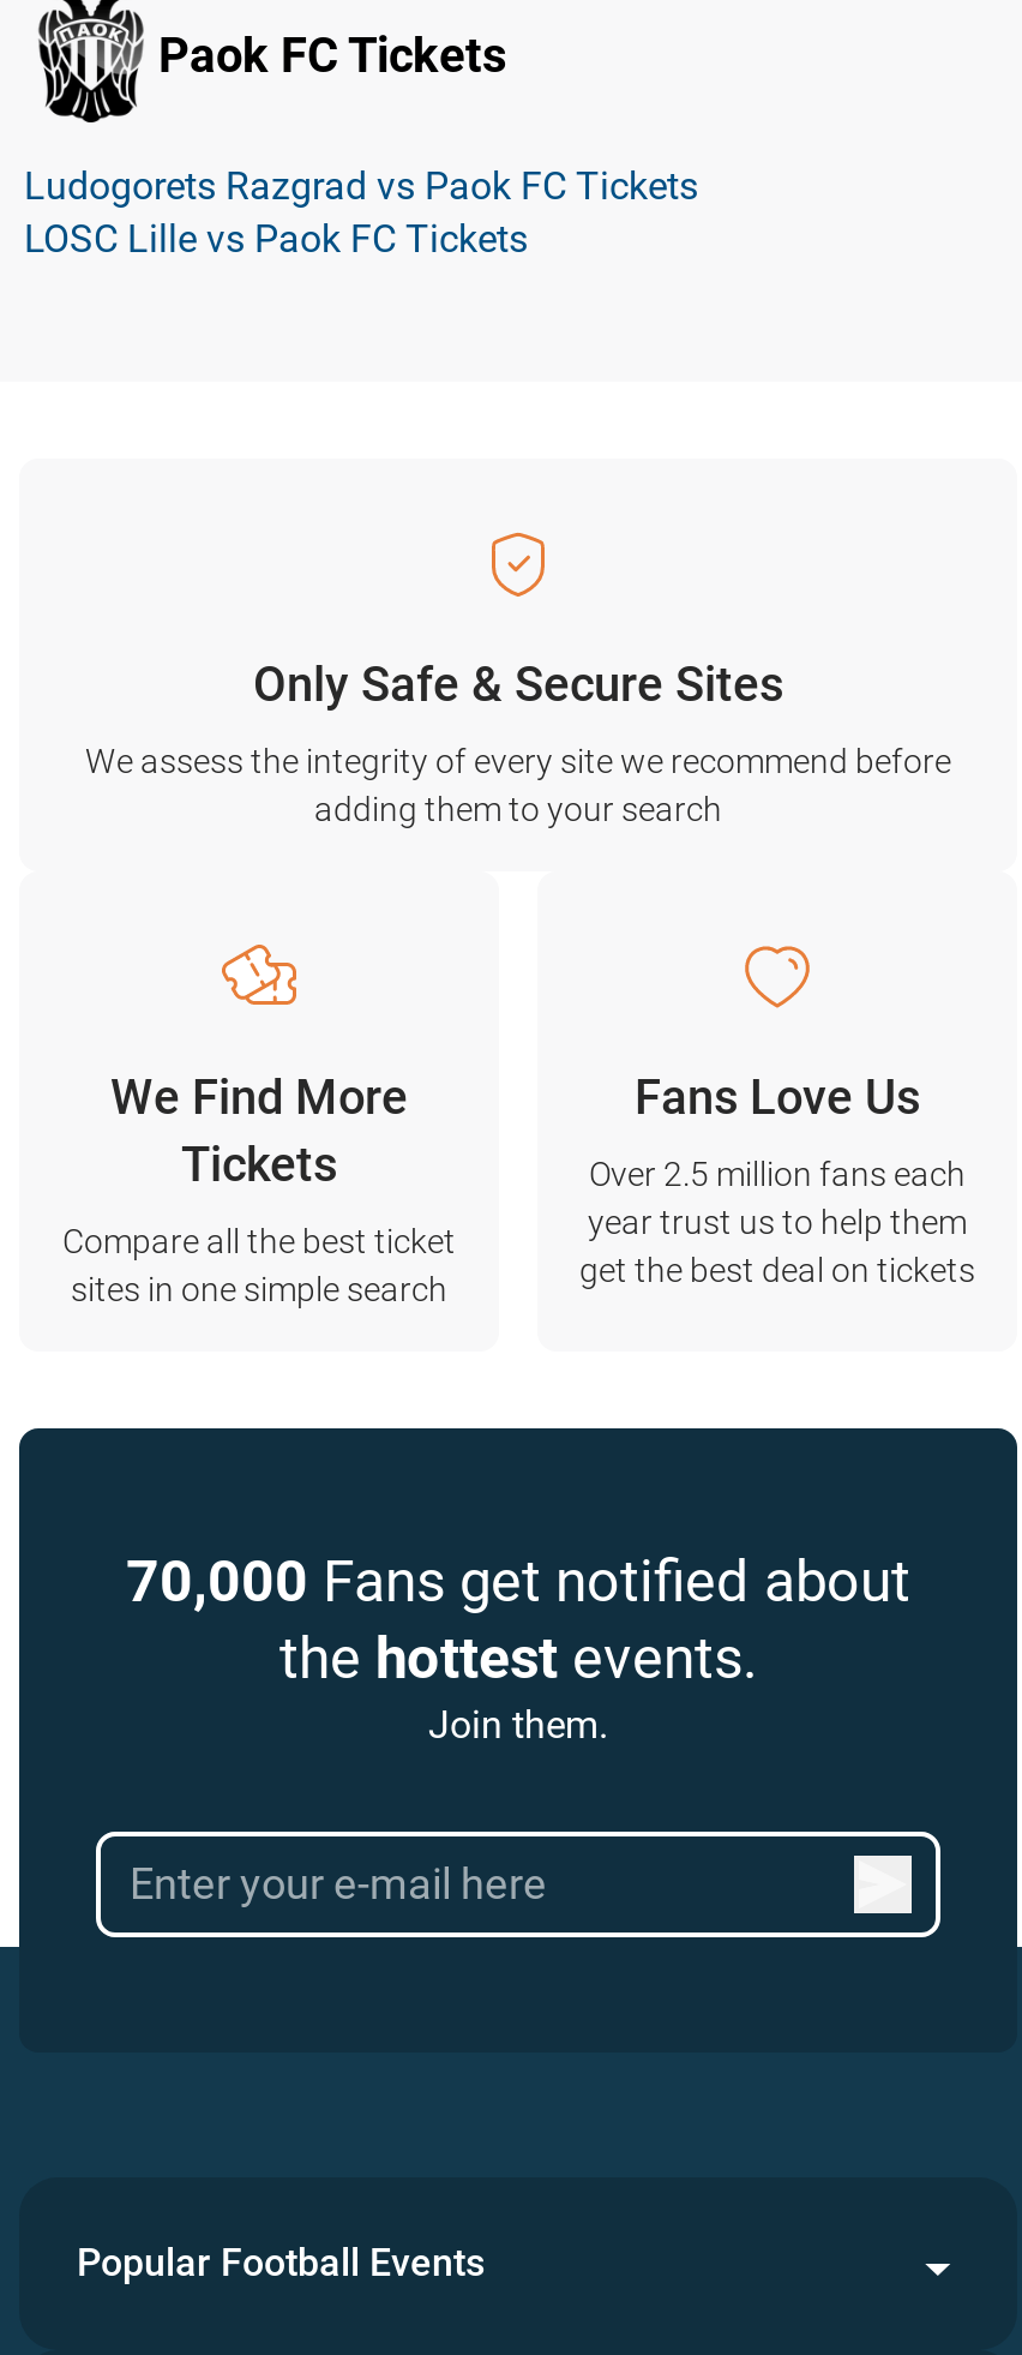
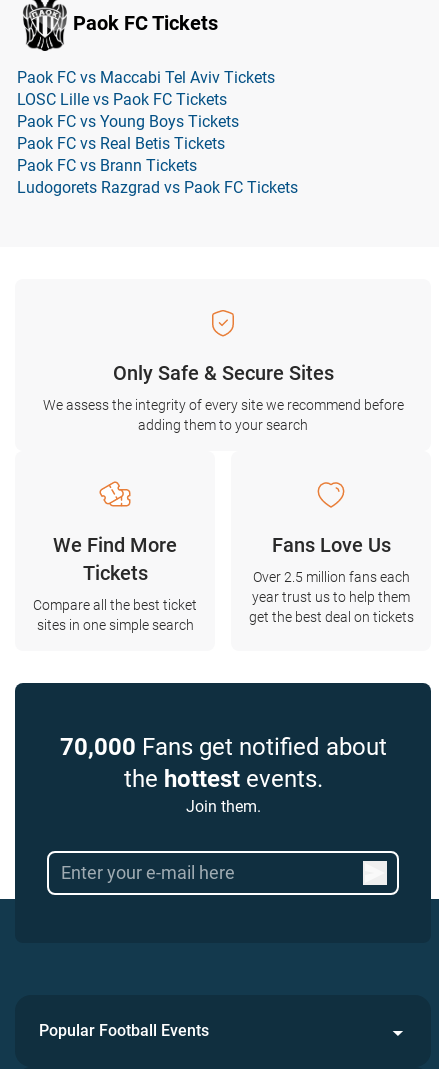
+ Paok FC vs Maccabi Tel Aviv Tickets

moved down: Ludogorets Razgrad vs Paok FC Tickets

+ Paok FC vs Young Boys Tickets
+ Paok FC vs Real Betis Tickets
+ Paok FC vs Brann Tickets
